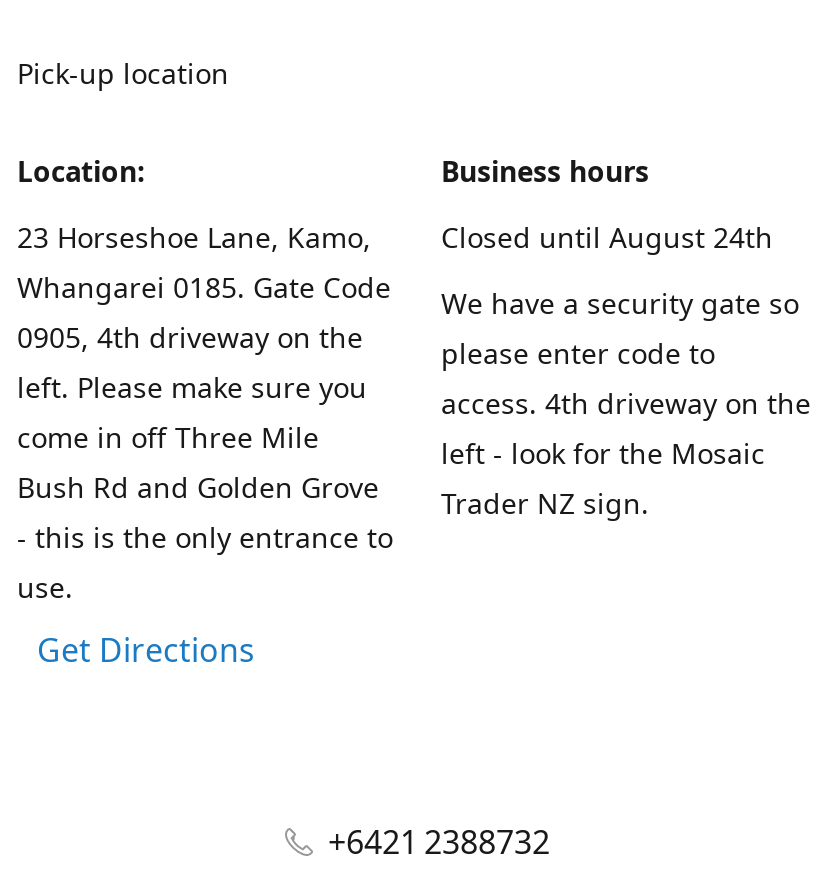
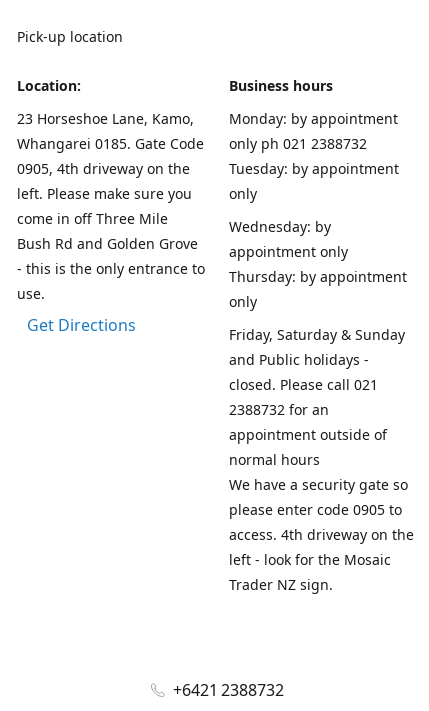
- Closed until August 24th
+ Monday: by appointment
+ only ph 021 2388732
+ Tuesday: by appointment
+ only
+ Wednesday: by
+ appointment only
+ Thursday: by appointment
+ only
+ Friday, Saturday & Sunday
+ and Public holidays -
+ closed. Please call 021
+ 2388732 for an
+ appointment outside of
+ normal hours

moved down: We have a security gate so

- please enter code to
+ please enter code 0905 to

moved down: access. 4th driveway on the | left - look for the Mosaic | Trader NZ sign.
